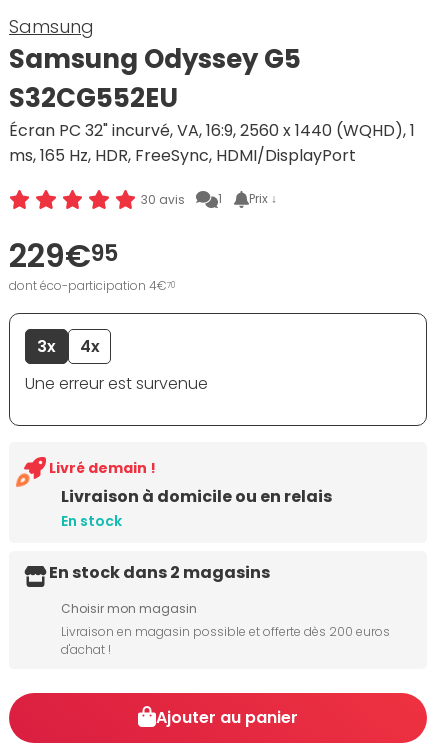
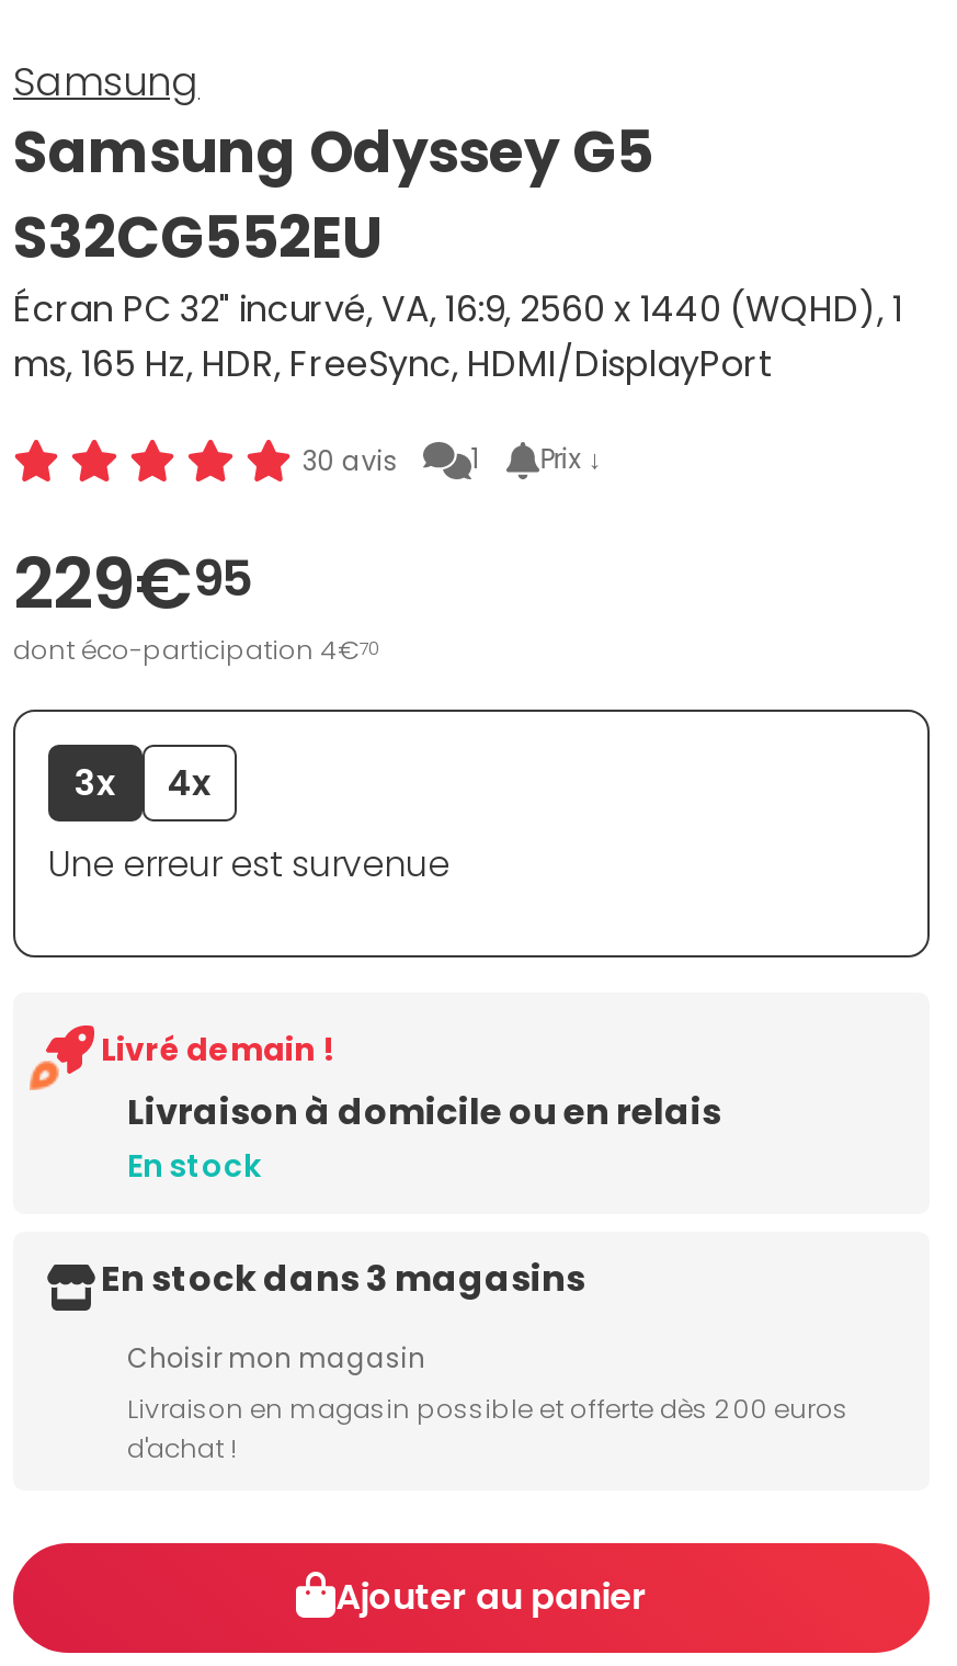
- En stock dans 2 magasins
+ En stock dans 3 magasins
